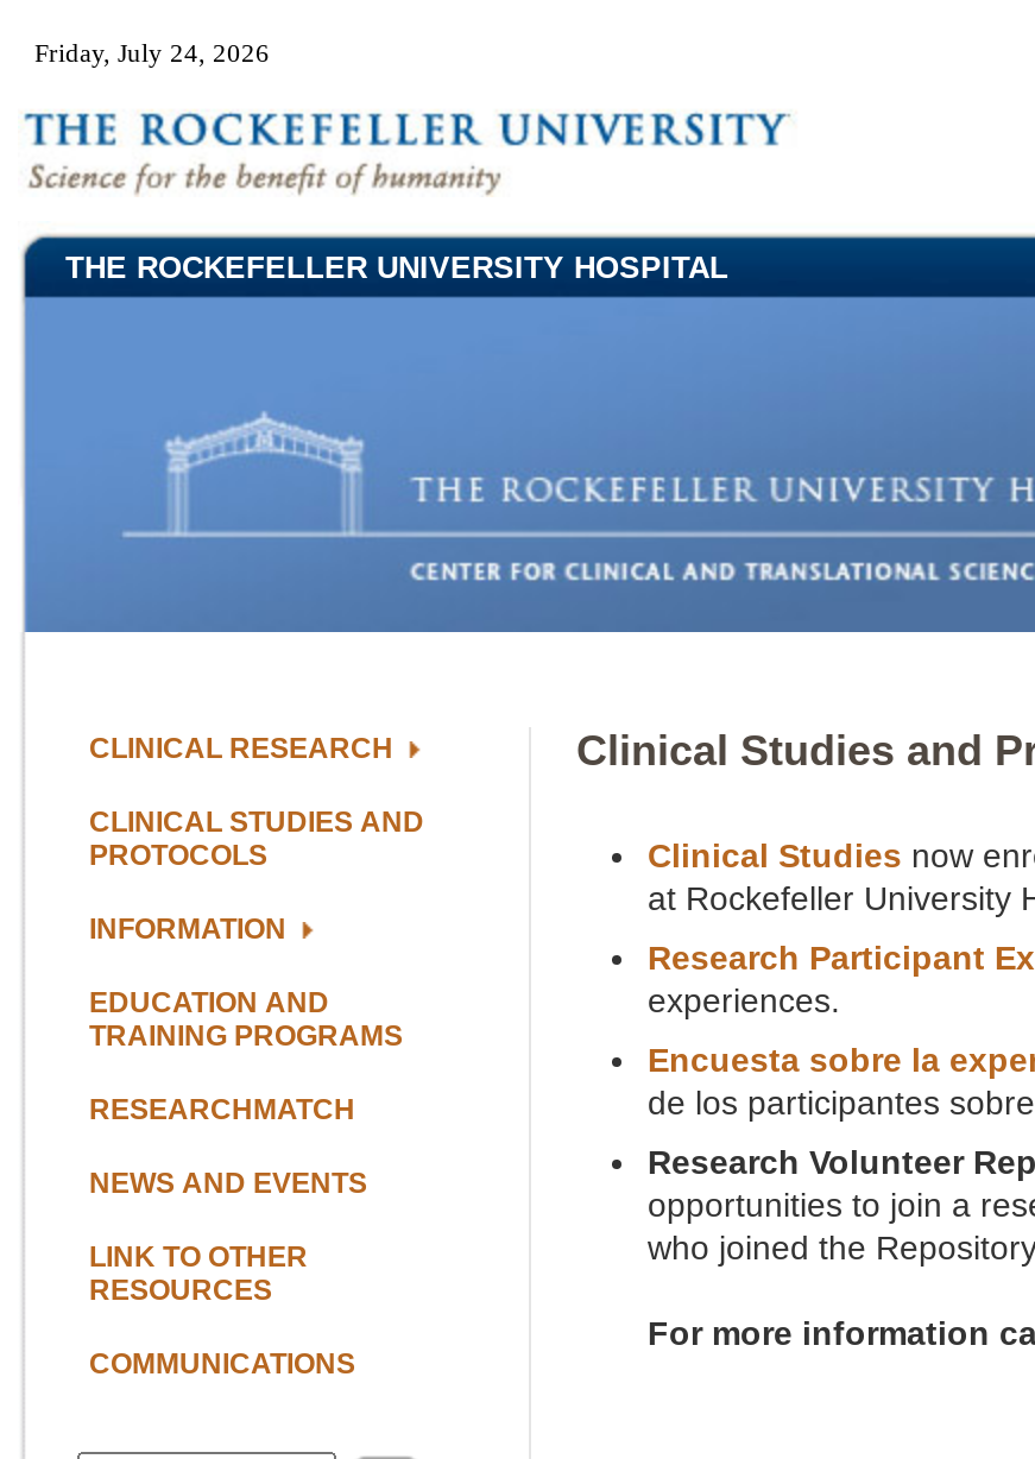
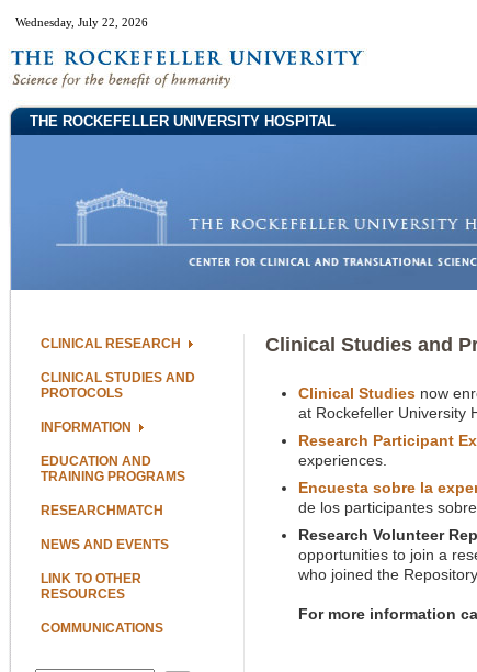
- Friday, July 24, 2026
+ Wednesday, July 22, 2026
